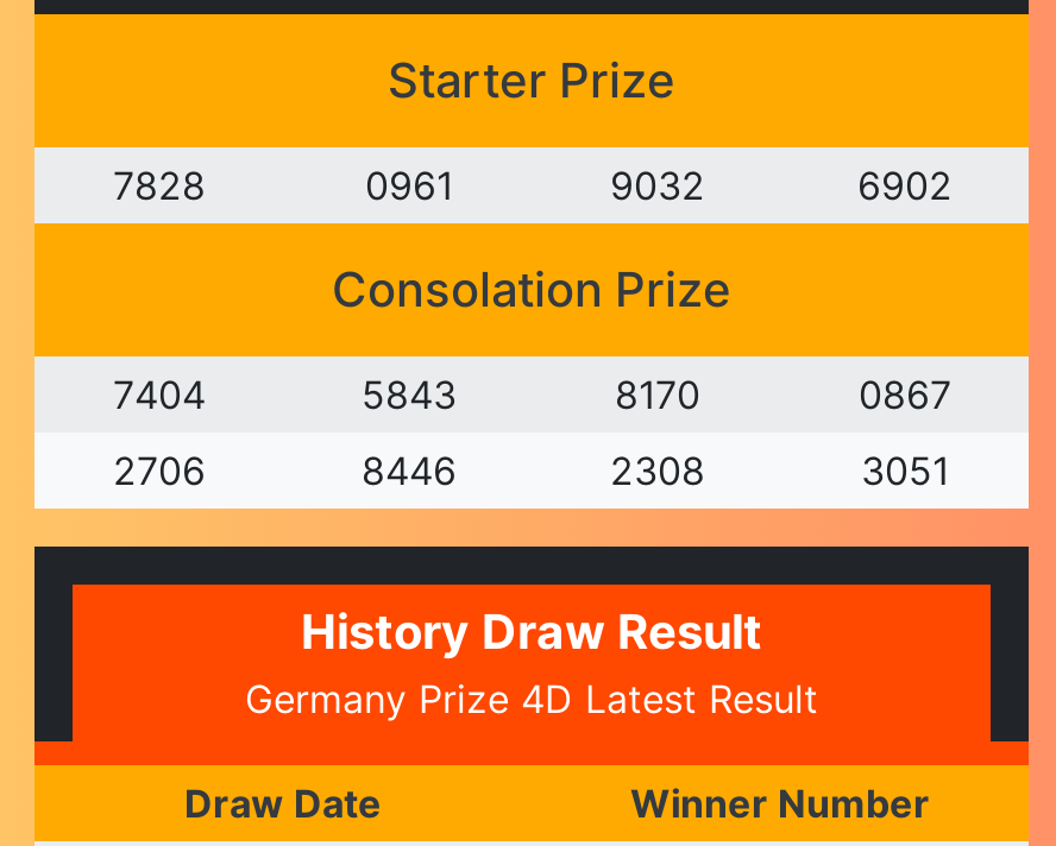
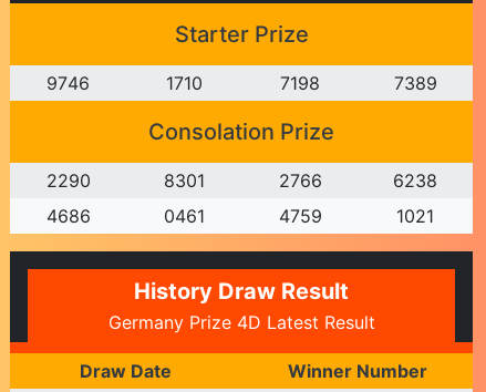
- 7828
+ 9746

- 0961
+ 1710

- 9032
+ 7198

- 6902
+ 7389

- 7404
+ 2290

- 5843
+ 8301

- 8170
+ 2766

- 0867
+ 6238

- 2706
+ 4686

- 8446
+ 0461

- 2308
+ 4759

- 3051
+ 1021
